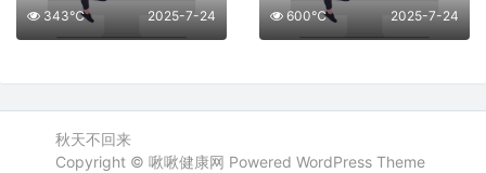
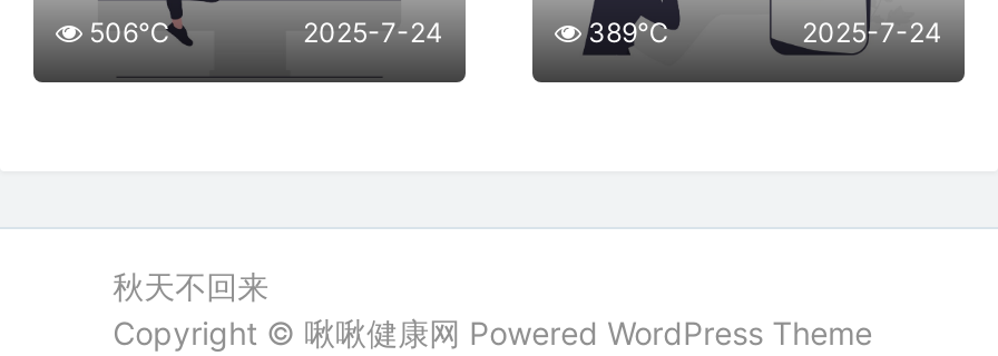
- 343℃
+ 506℃

- 600℃
+ 389℃
